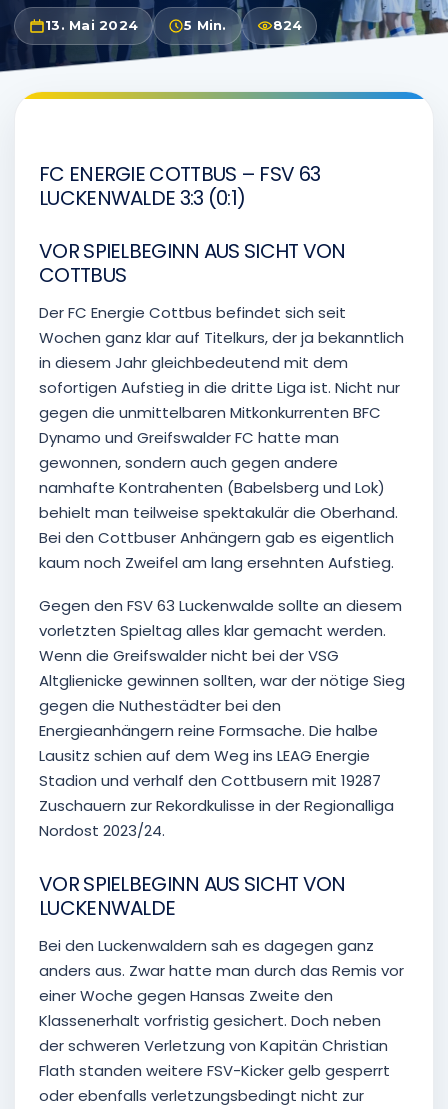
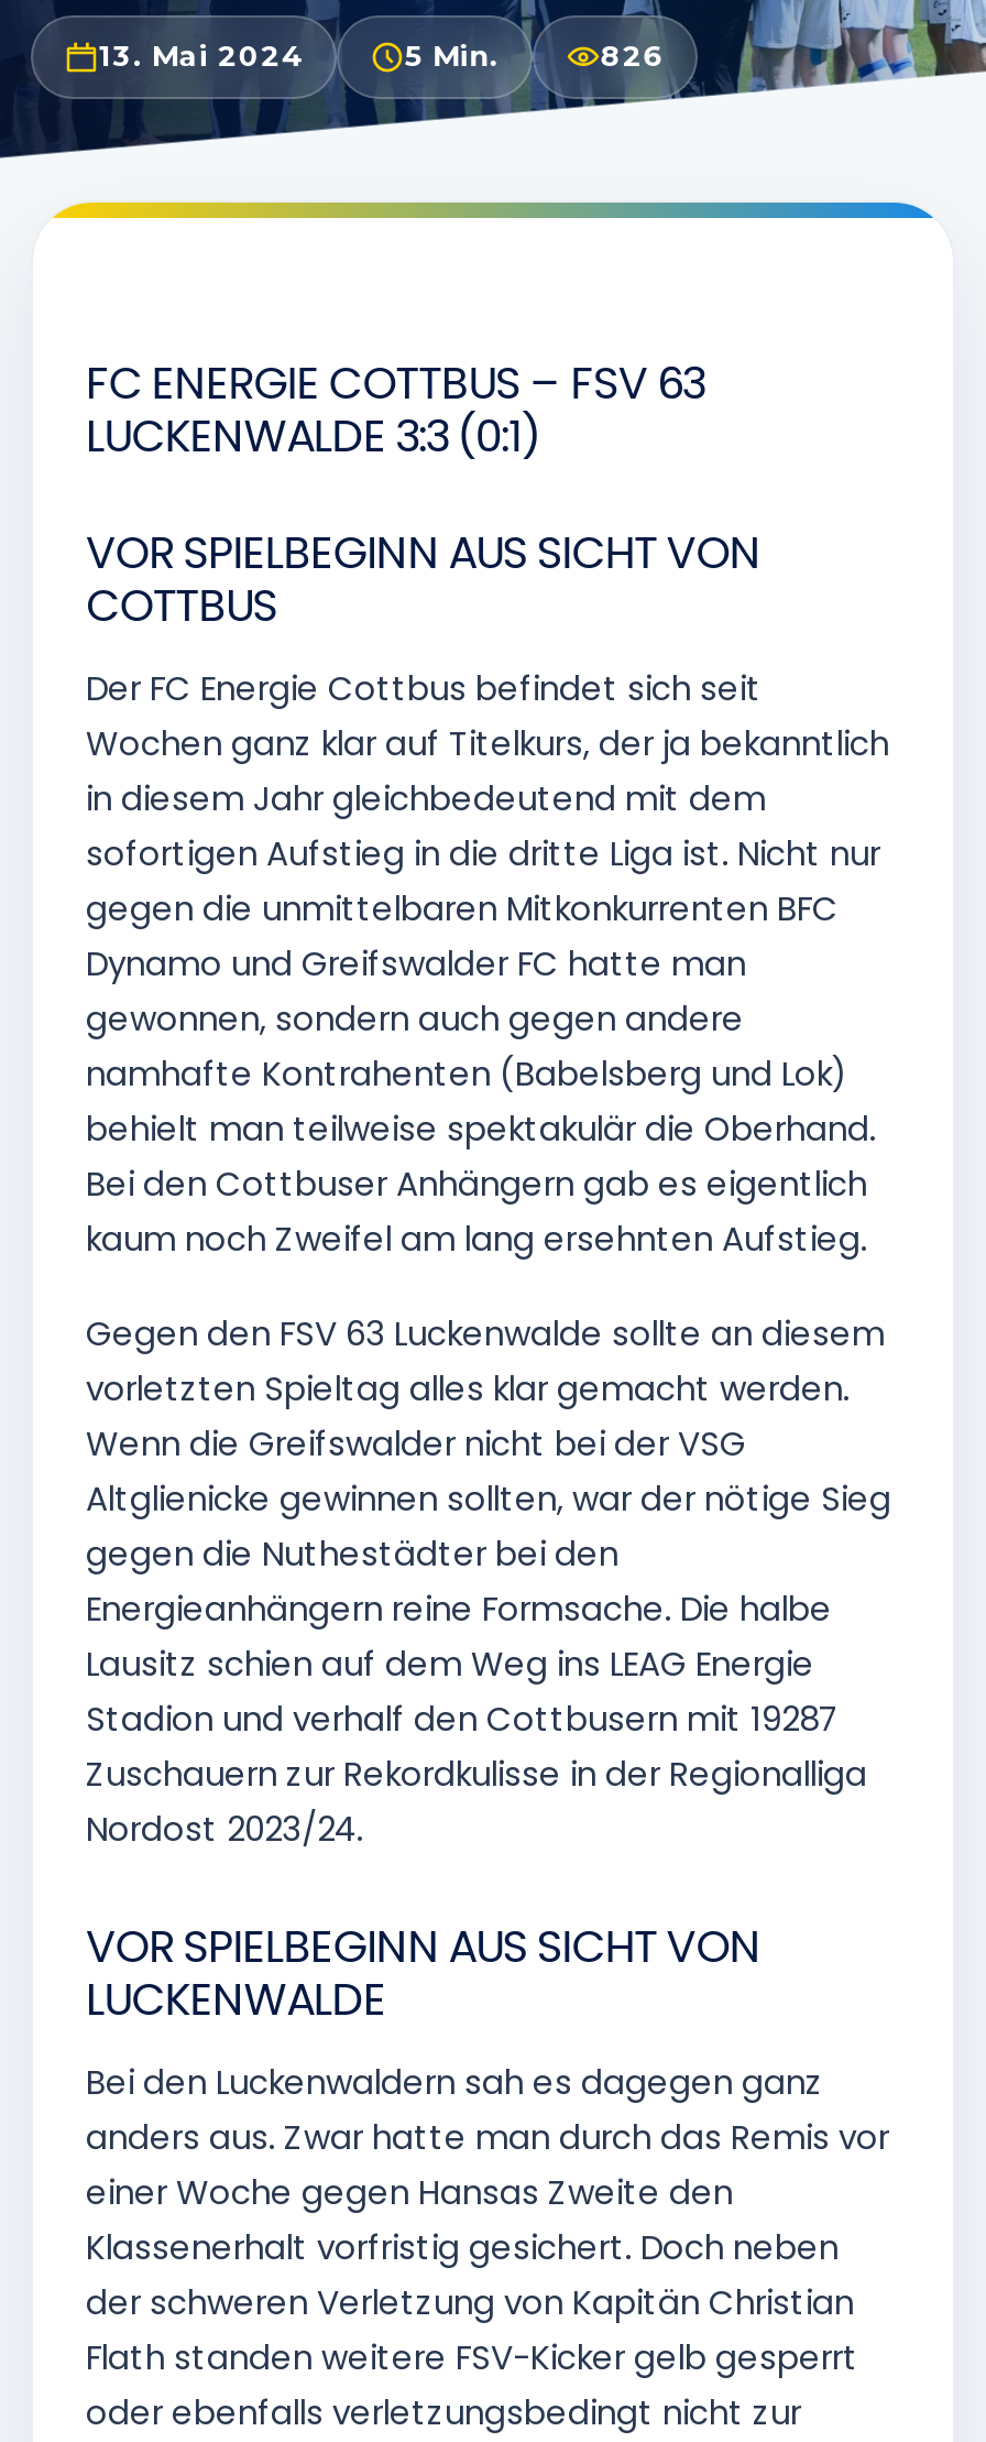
- 824
+ 826
